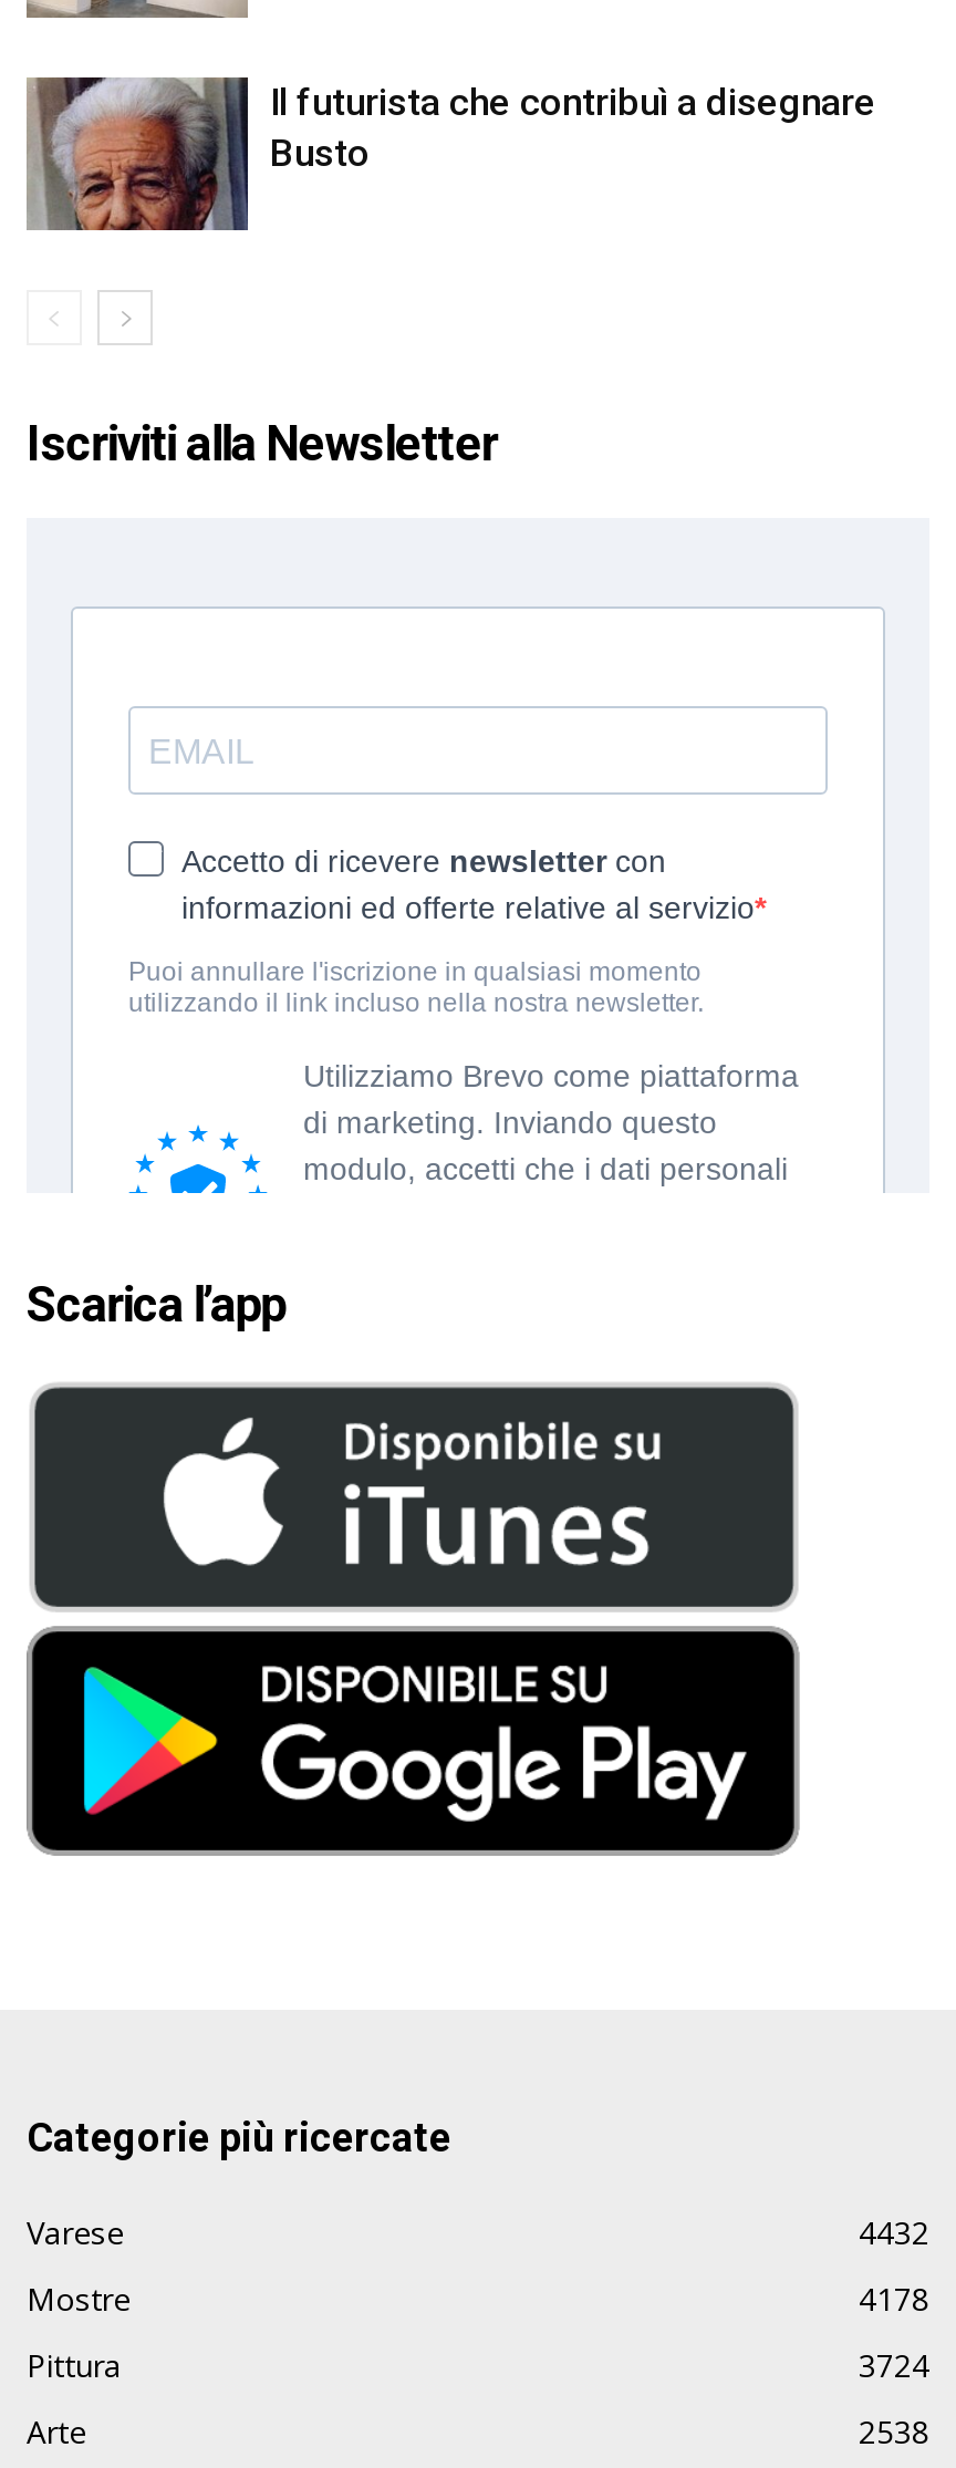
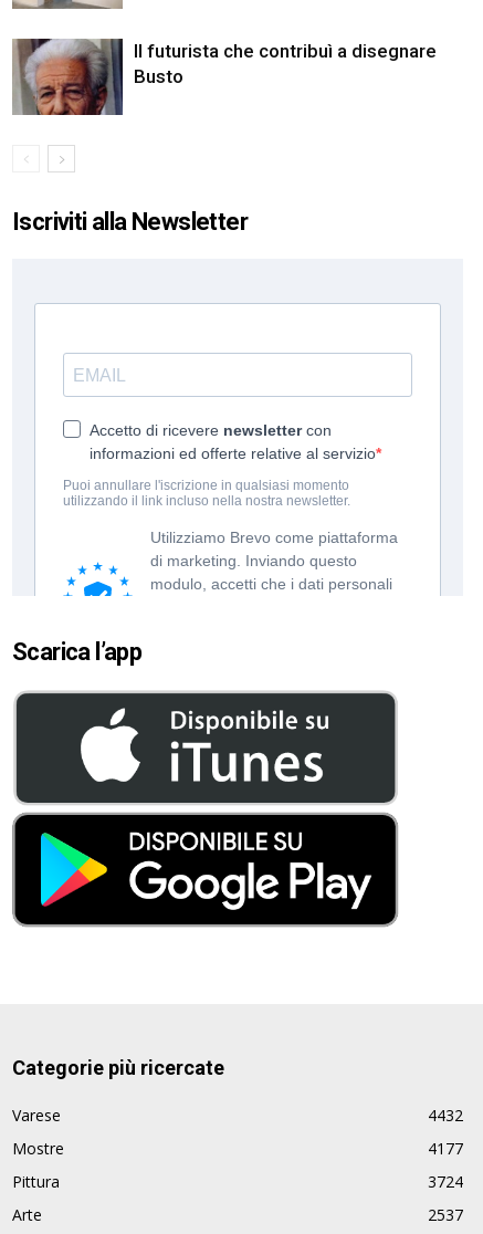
- 4178
+ 4177

- 2538
+ 2537
